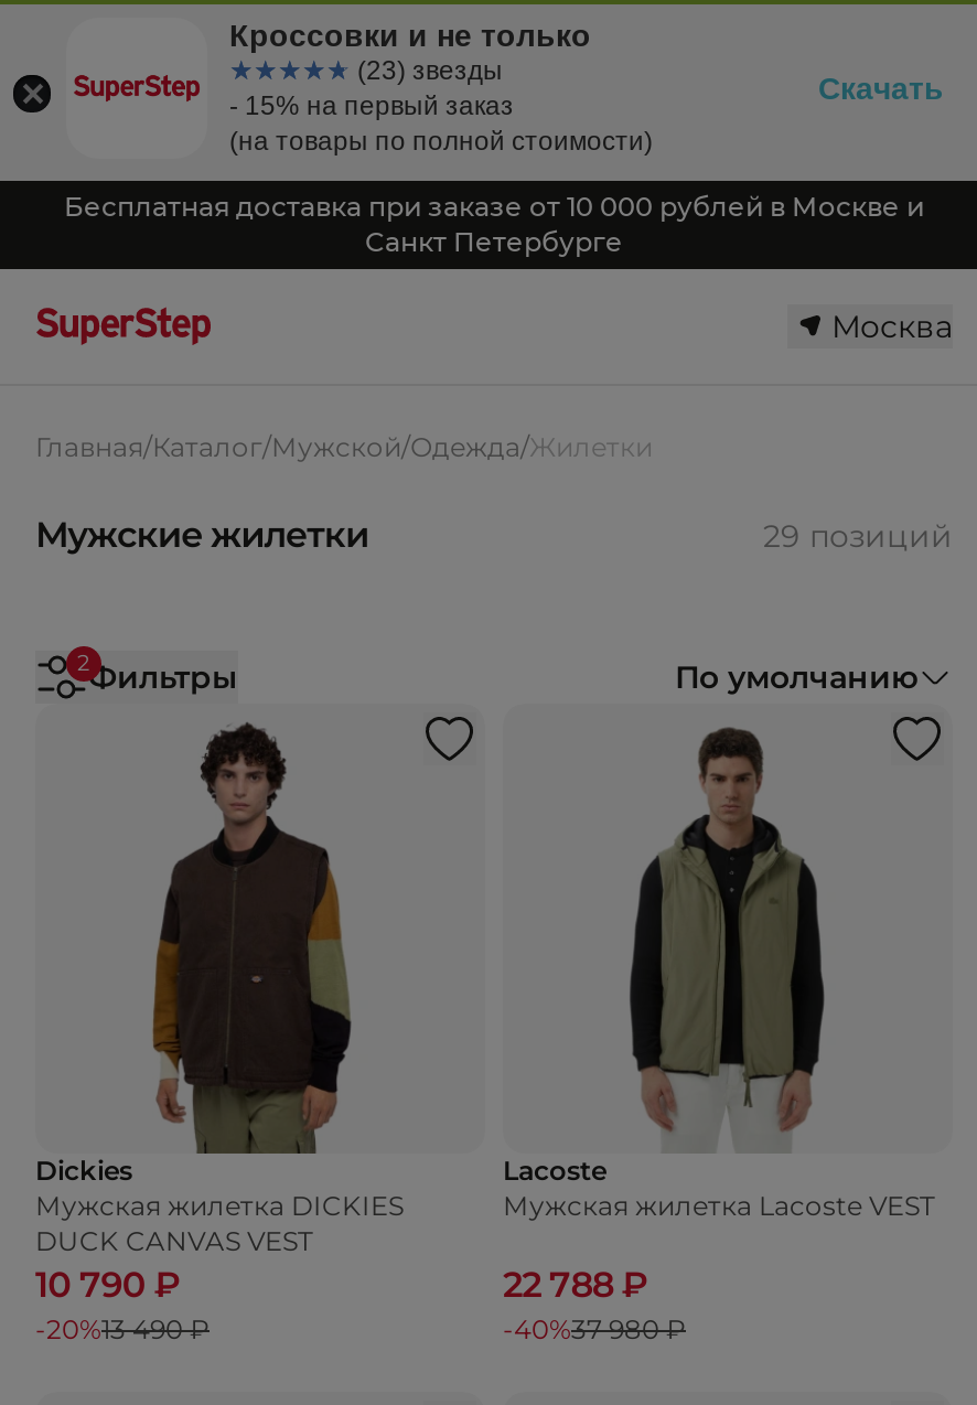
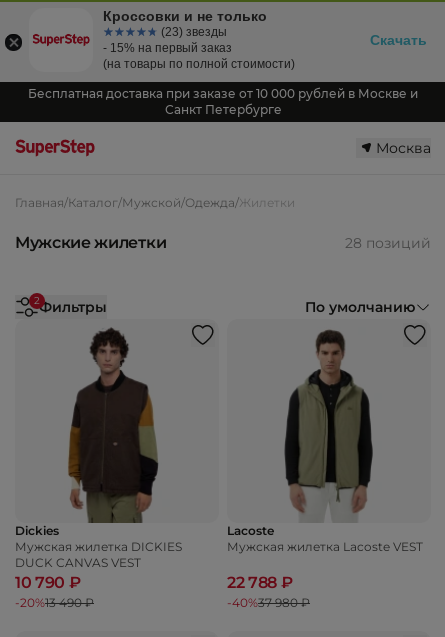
- 29 позиций
+ 28 позиций
